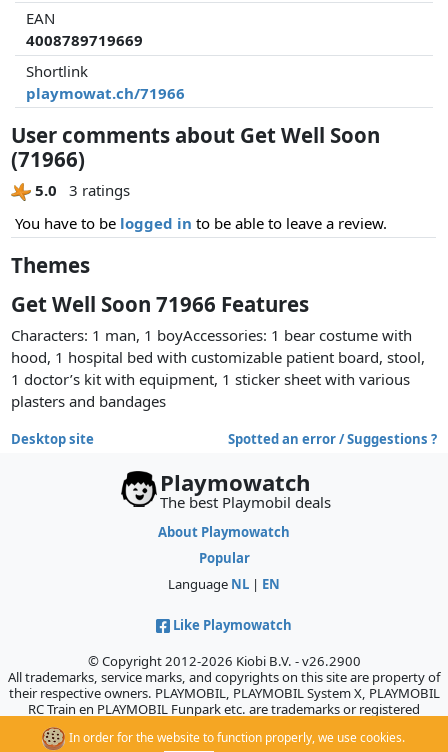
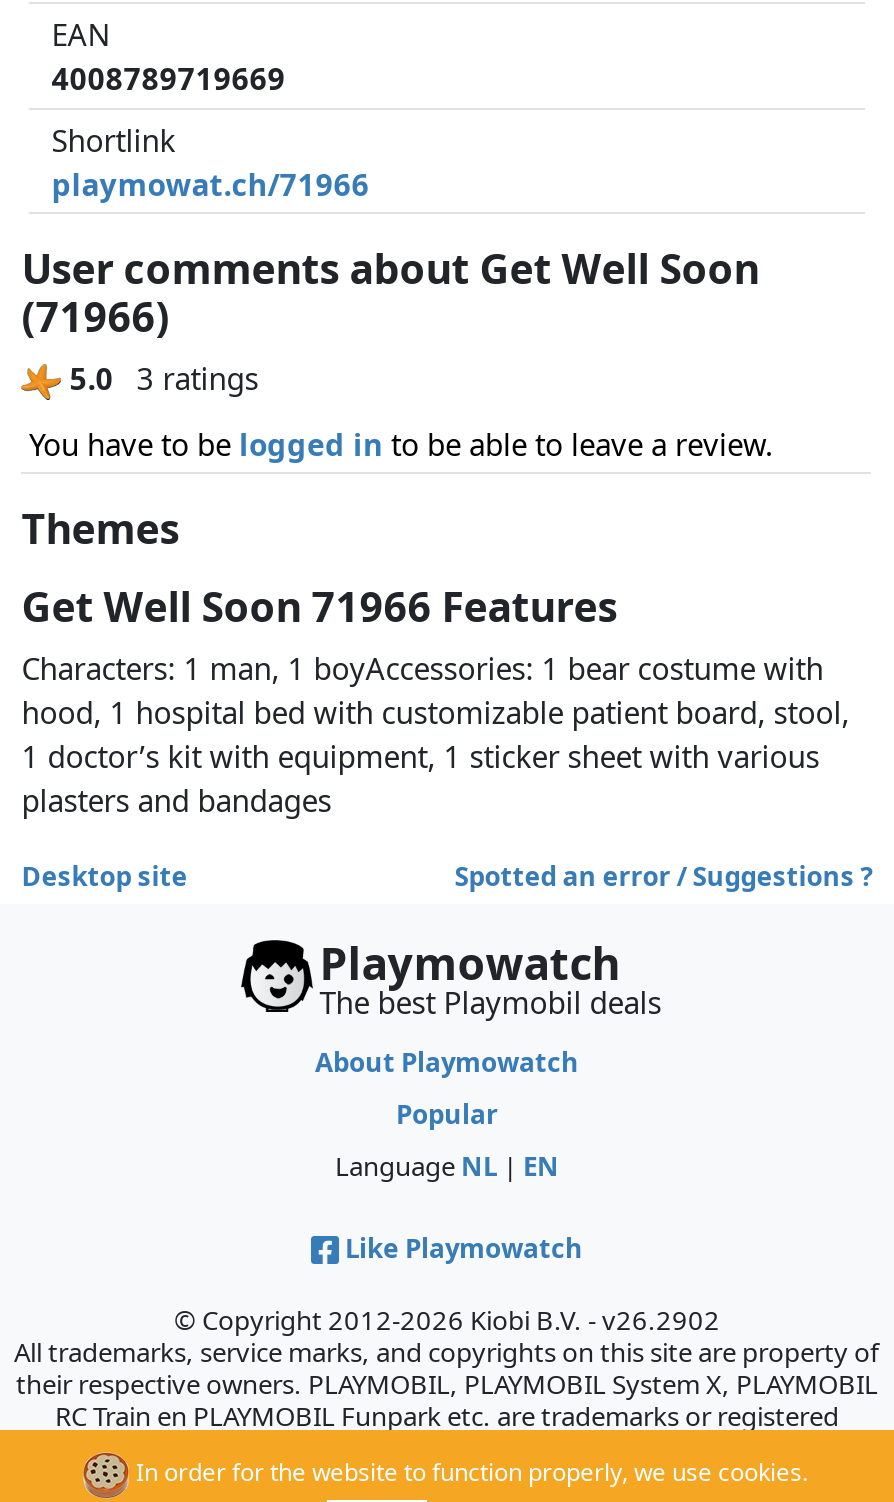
- © Copyright 2012-2026 Kiobi B.V. - v26.2900
+ © Copyright 2012-2026 Kiobi B.V. - v26.2902
